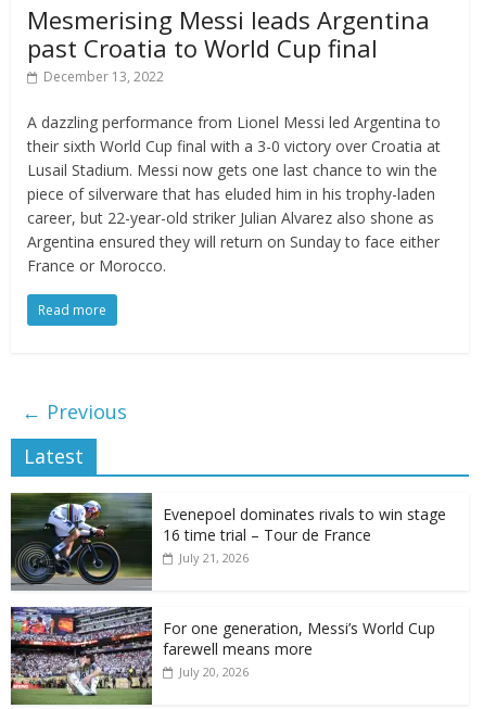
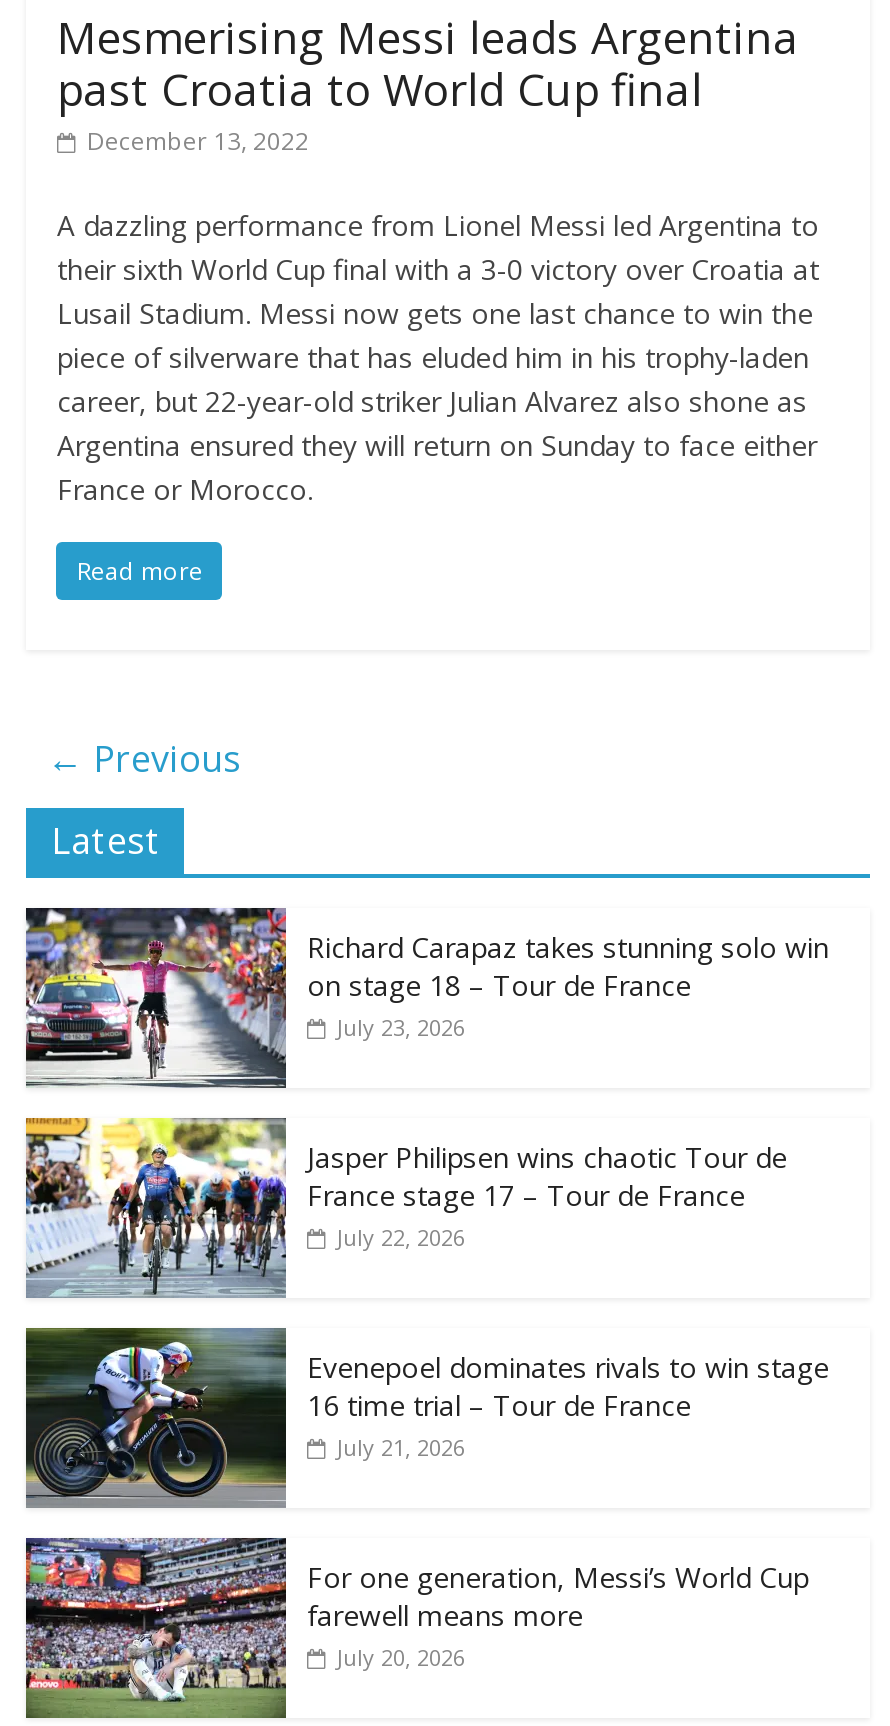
+ [image]
+ Richard Carapaz takes stunning solo win
+ on stage 18 – Tour de France
+ July 23, 2026

+ [image]
+ Jasper Philipsen wins chaotic Tour de
+ France stage 17 – Tour de France
+ July 22, 2026
